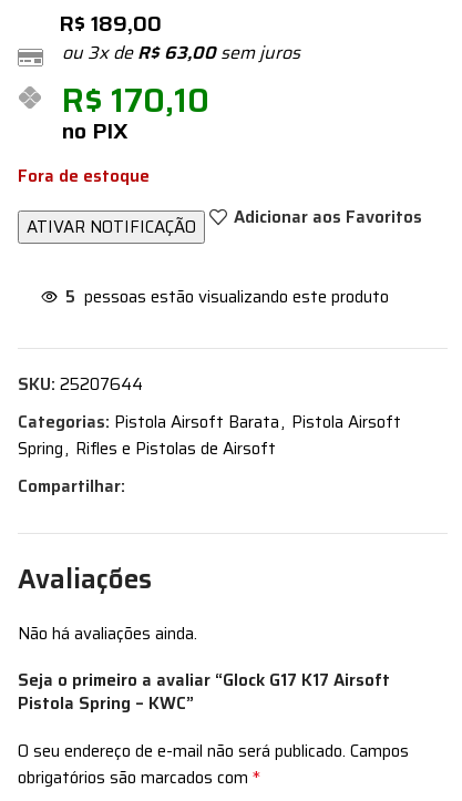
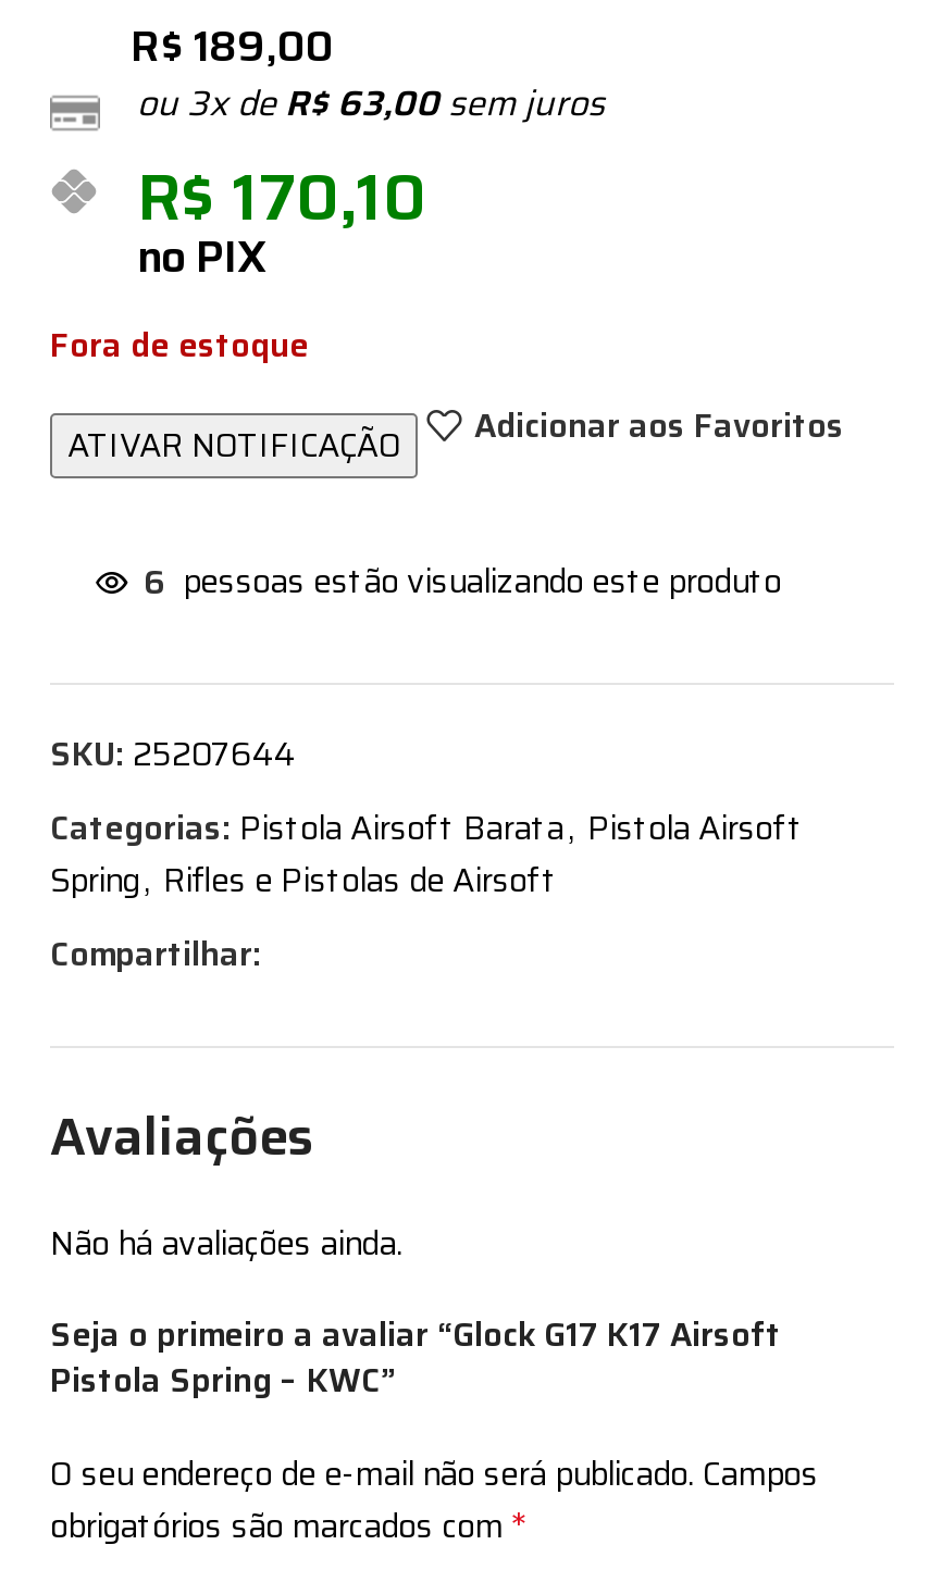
- 5 pessoas estão visualizando este produto
+ 6 pessoas estão visualizando este produto
